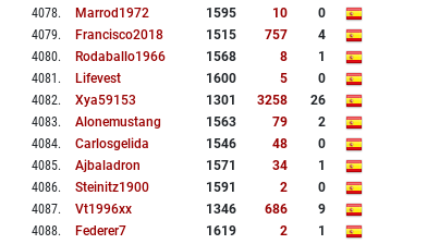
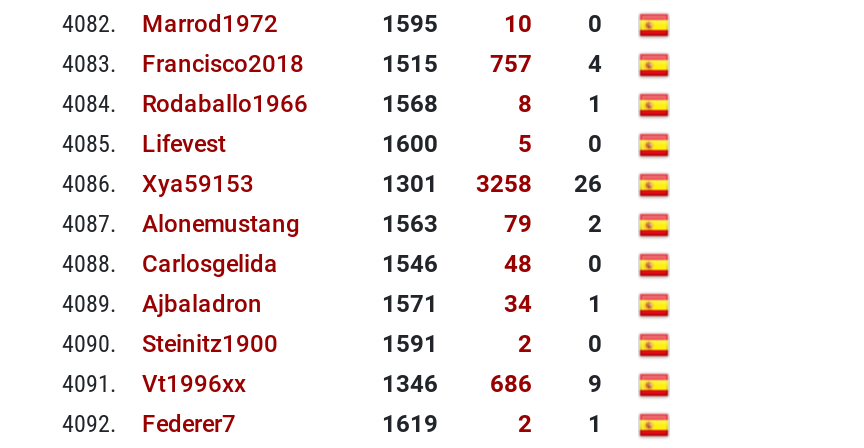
- 4078. Marrod1972
+ 4082. Marrod1972

- 4079. Francisco2018
+ 4083. Francisco2018

- 4080. Rodaballo1966
+ 4084. Rodaballo1966

- 4081. Lifevest
+ 4085. Lifevest

- 4082. Xya59153
+ 4086. Xya59153

- 4083. Alonemustang
+ 4087. Alonemustang

- 4084. Carlosgelida
+ 4088. Carlosgelida

- 4085. Ajbaladron
+ 4089. Ajbaladron

- 4086. Steinitz1900
+ 4090. Steinitz1900

- 4087. Vt1996xx
+ 4091. Vt1996xx

- 4088. Federer7
+ 4092. Federer7
